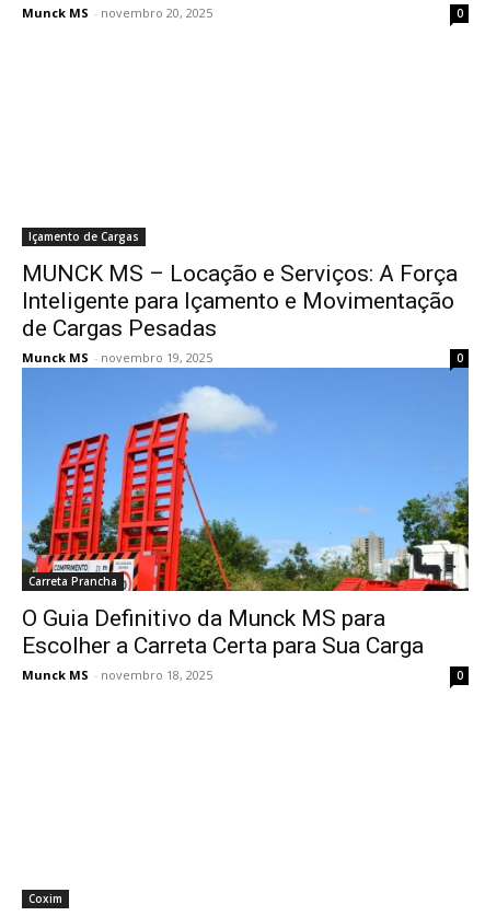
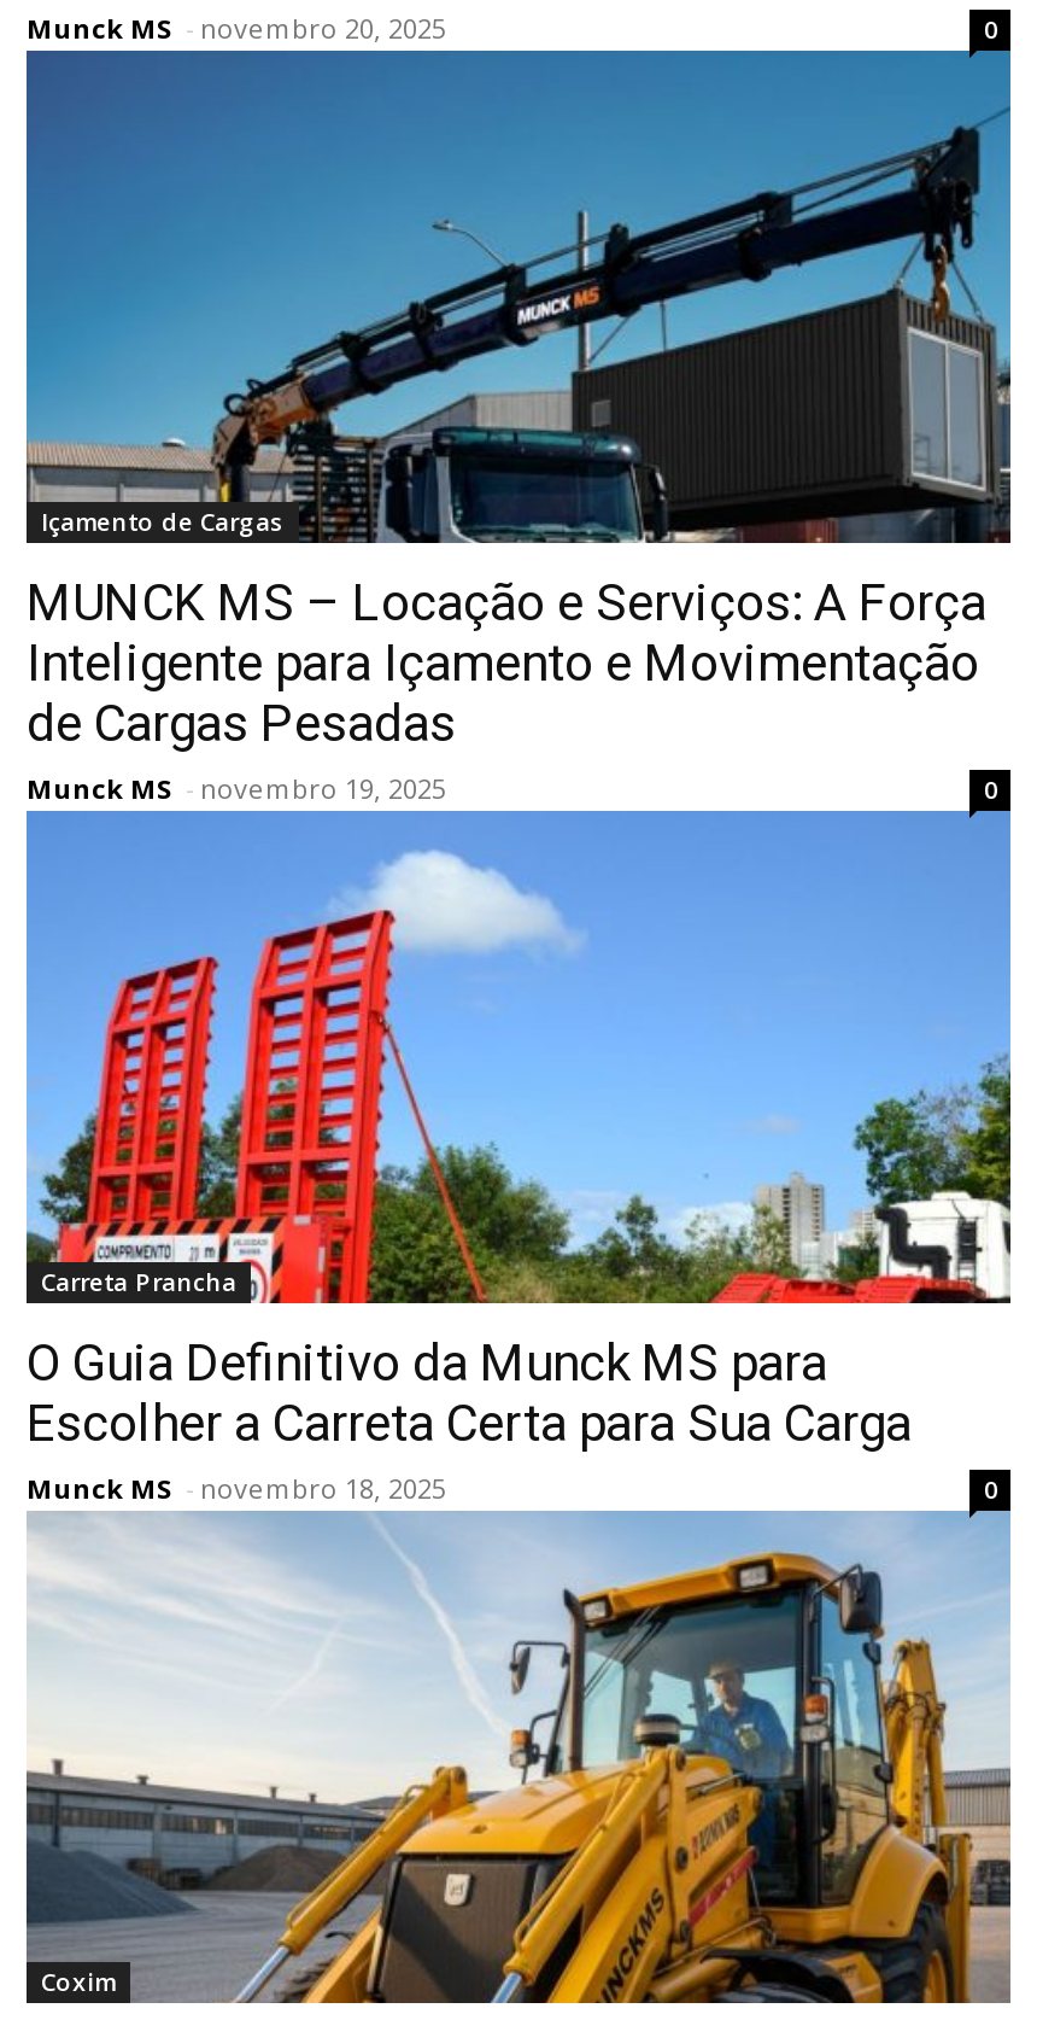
+ [image]

+ [image]
